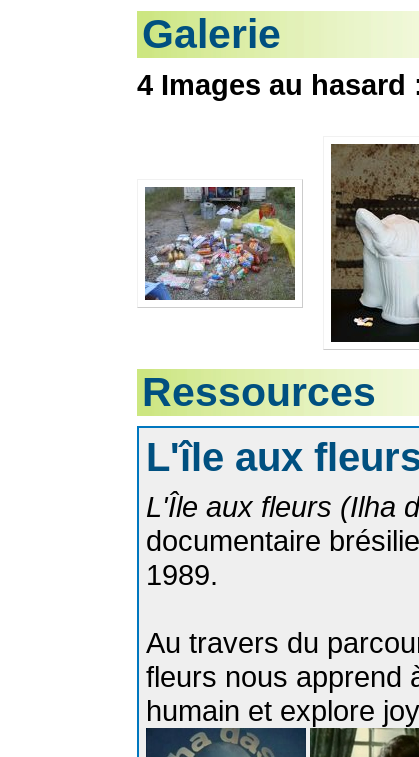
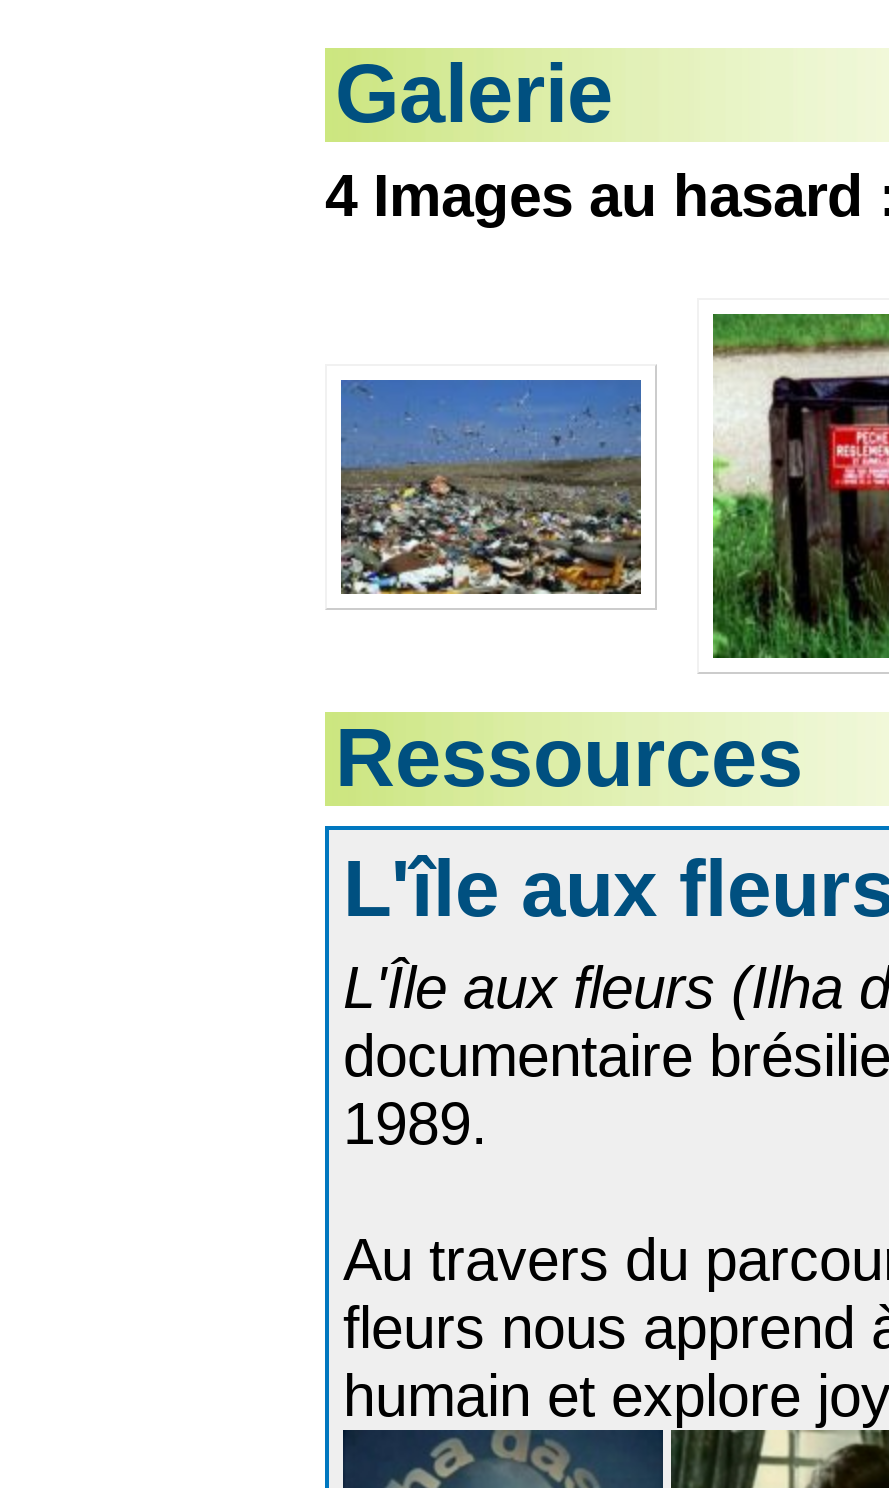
- [image]
+ [image]

- [image]
+ [image]
